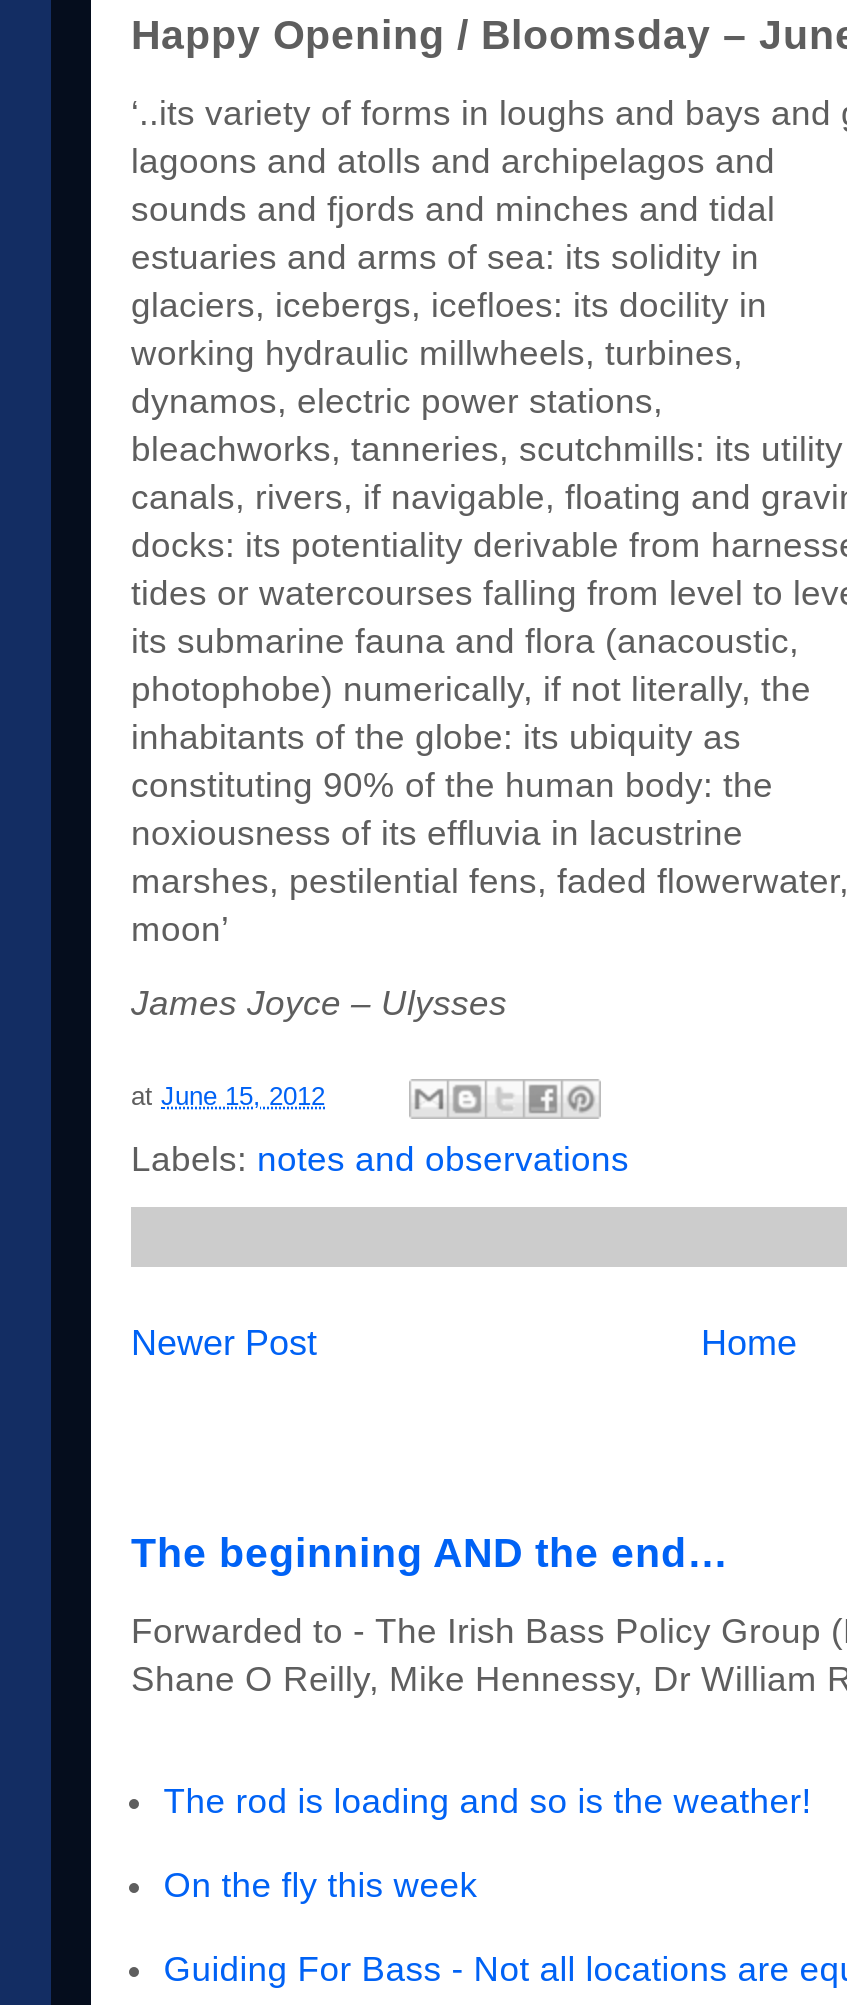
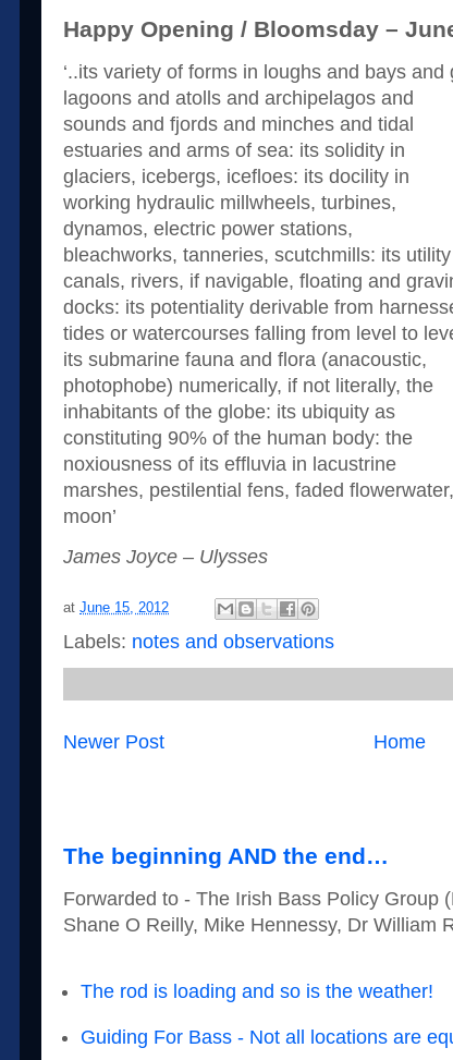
- On the fly this week
